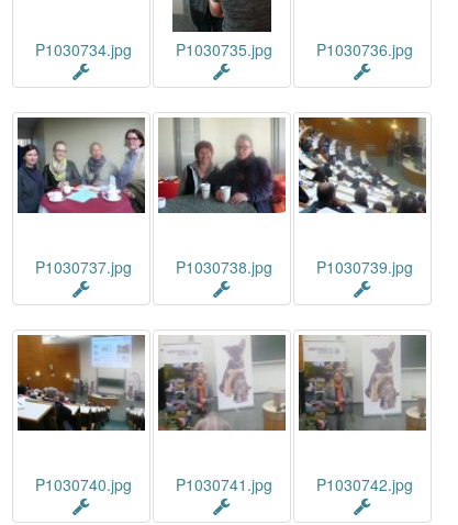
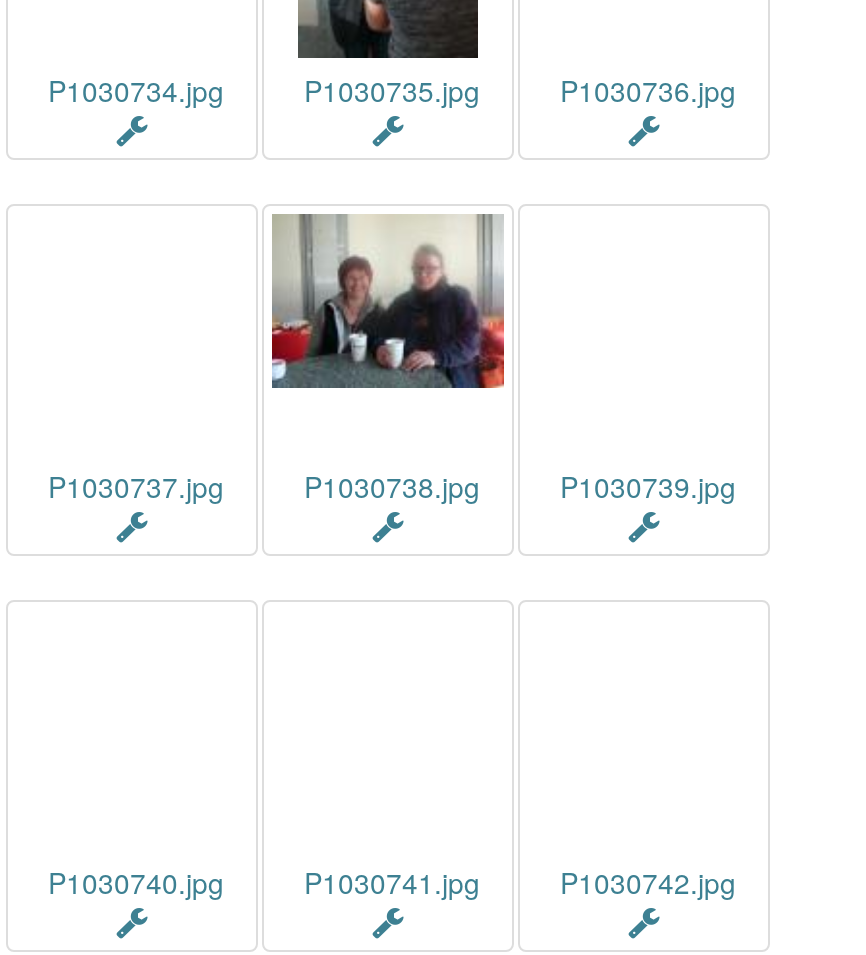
- [image]

- [image]

- [image]

- [image]

- [image]
